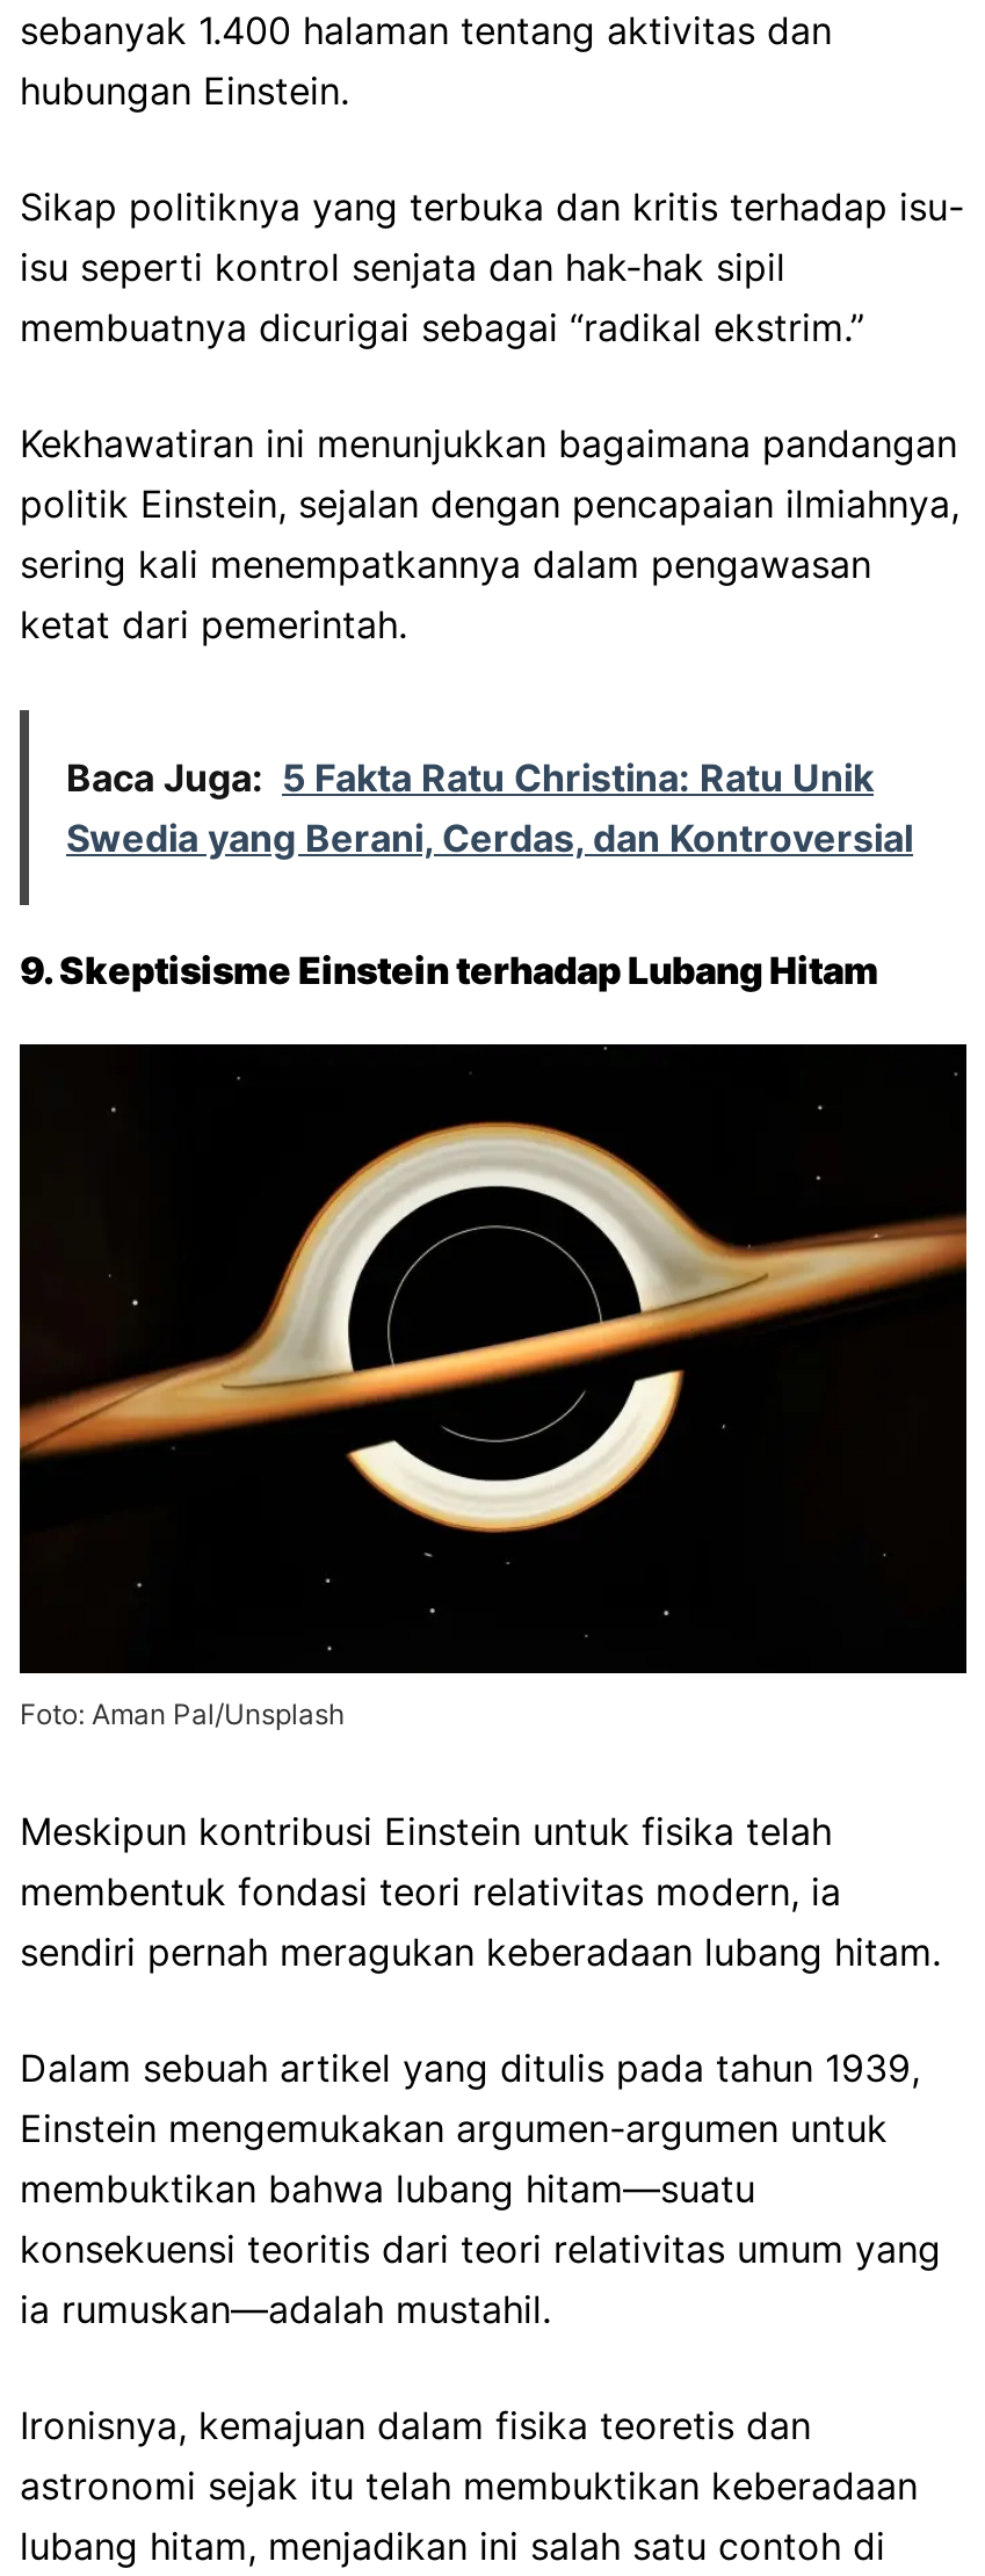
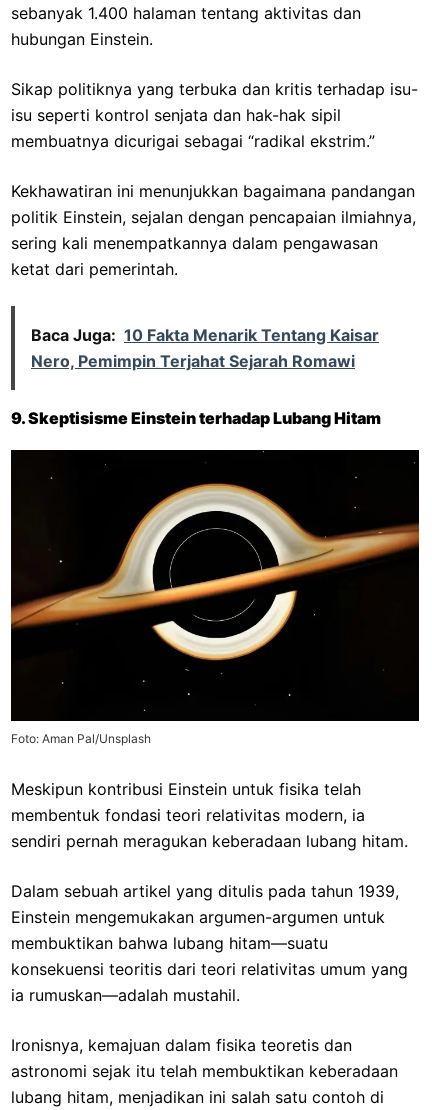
- Baca Juga: 5 Fakta Ratu Christina: Ratu Unik
- Swedia yang Berani, Cerdas, dan Kontroversial
+ Baca Juga: 10 Fakta Menarik Tentang Kaisar
+ Nero, Pemimpin Terjahat Sejarah Romawi
